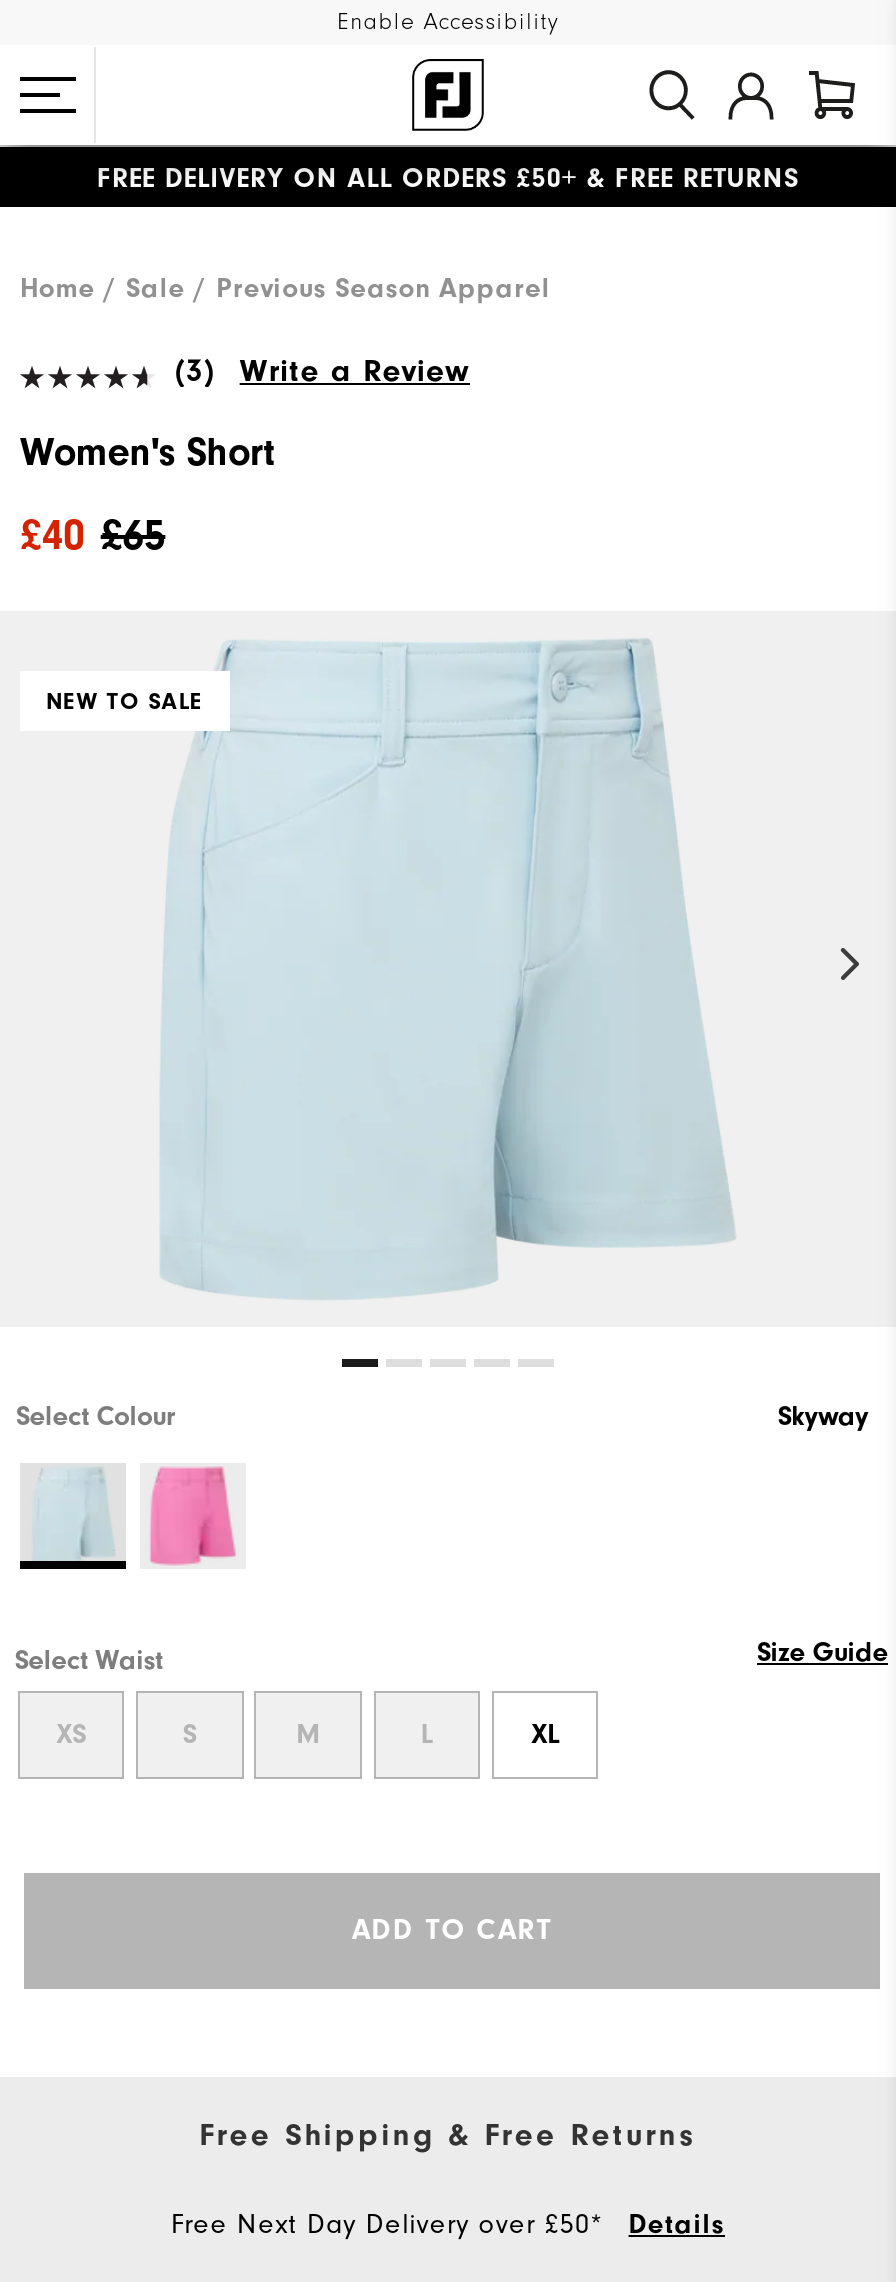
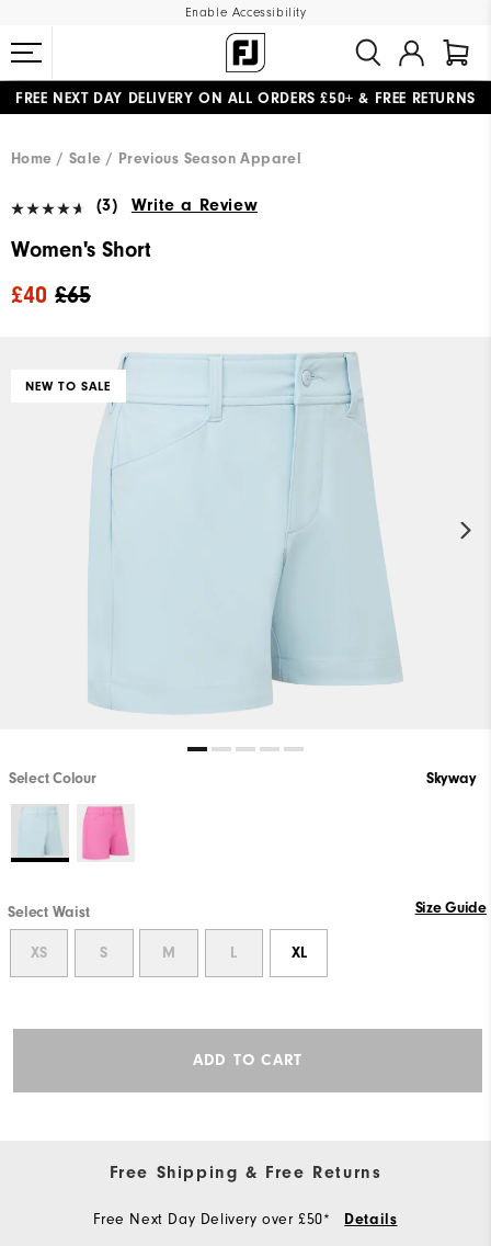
- FREE DELIVERY ON ALL ORDERS £50+ & FREE RETURNS
+ FREE NEXT DAY DELIVERY ON ALL ORDERS £50+ & FREE RETURNS
